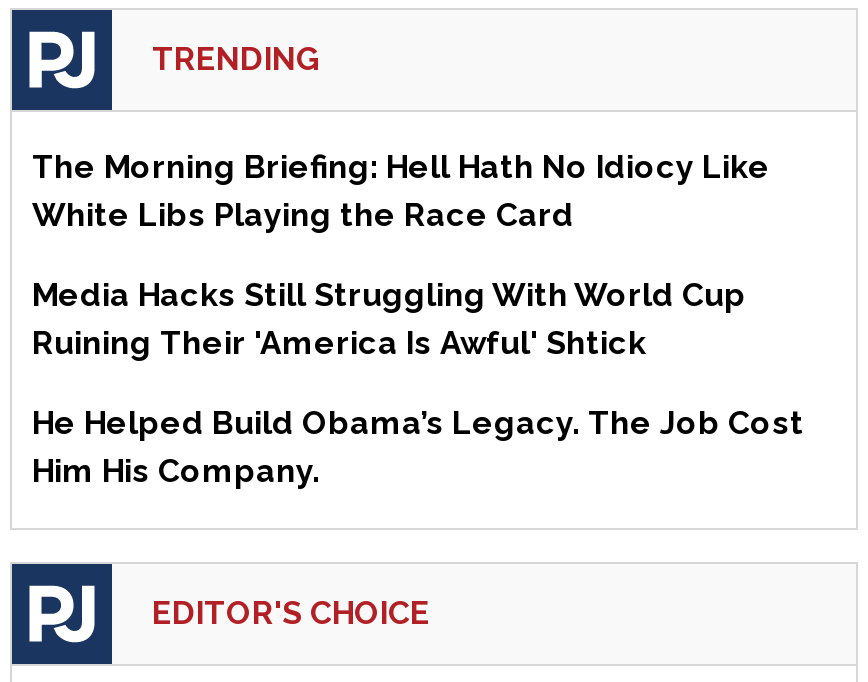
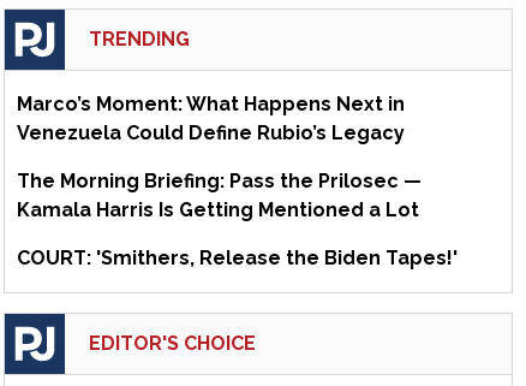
- The Morning Briefing: Hell Hath No Idiocy Like
- White Libs Playing the Race Card
+ Marco’s Moment: What Happens Next in
+ Venezuela Could Define Rubio’s Legacy

- Media Hacks Still Struggling With World Cup
- Ruining Their 'America Is Awful' Shtick
+ The Morning Briefing: Pass the Prilosec —
+ Kamala Harris Is Getting Mentioned a Lot

- He Helped Build Obama’s Legacy. The Job Cost
- Him His Company.
+ COURT: 'Smithers, Release the Biden Tapes!'
